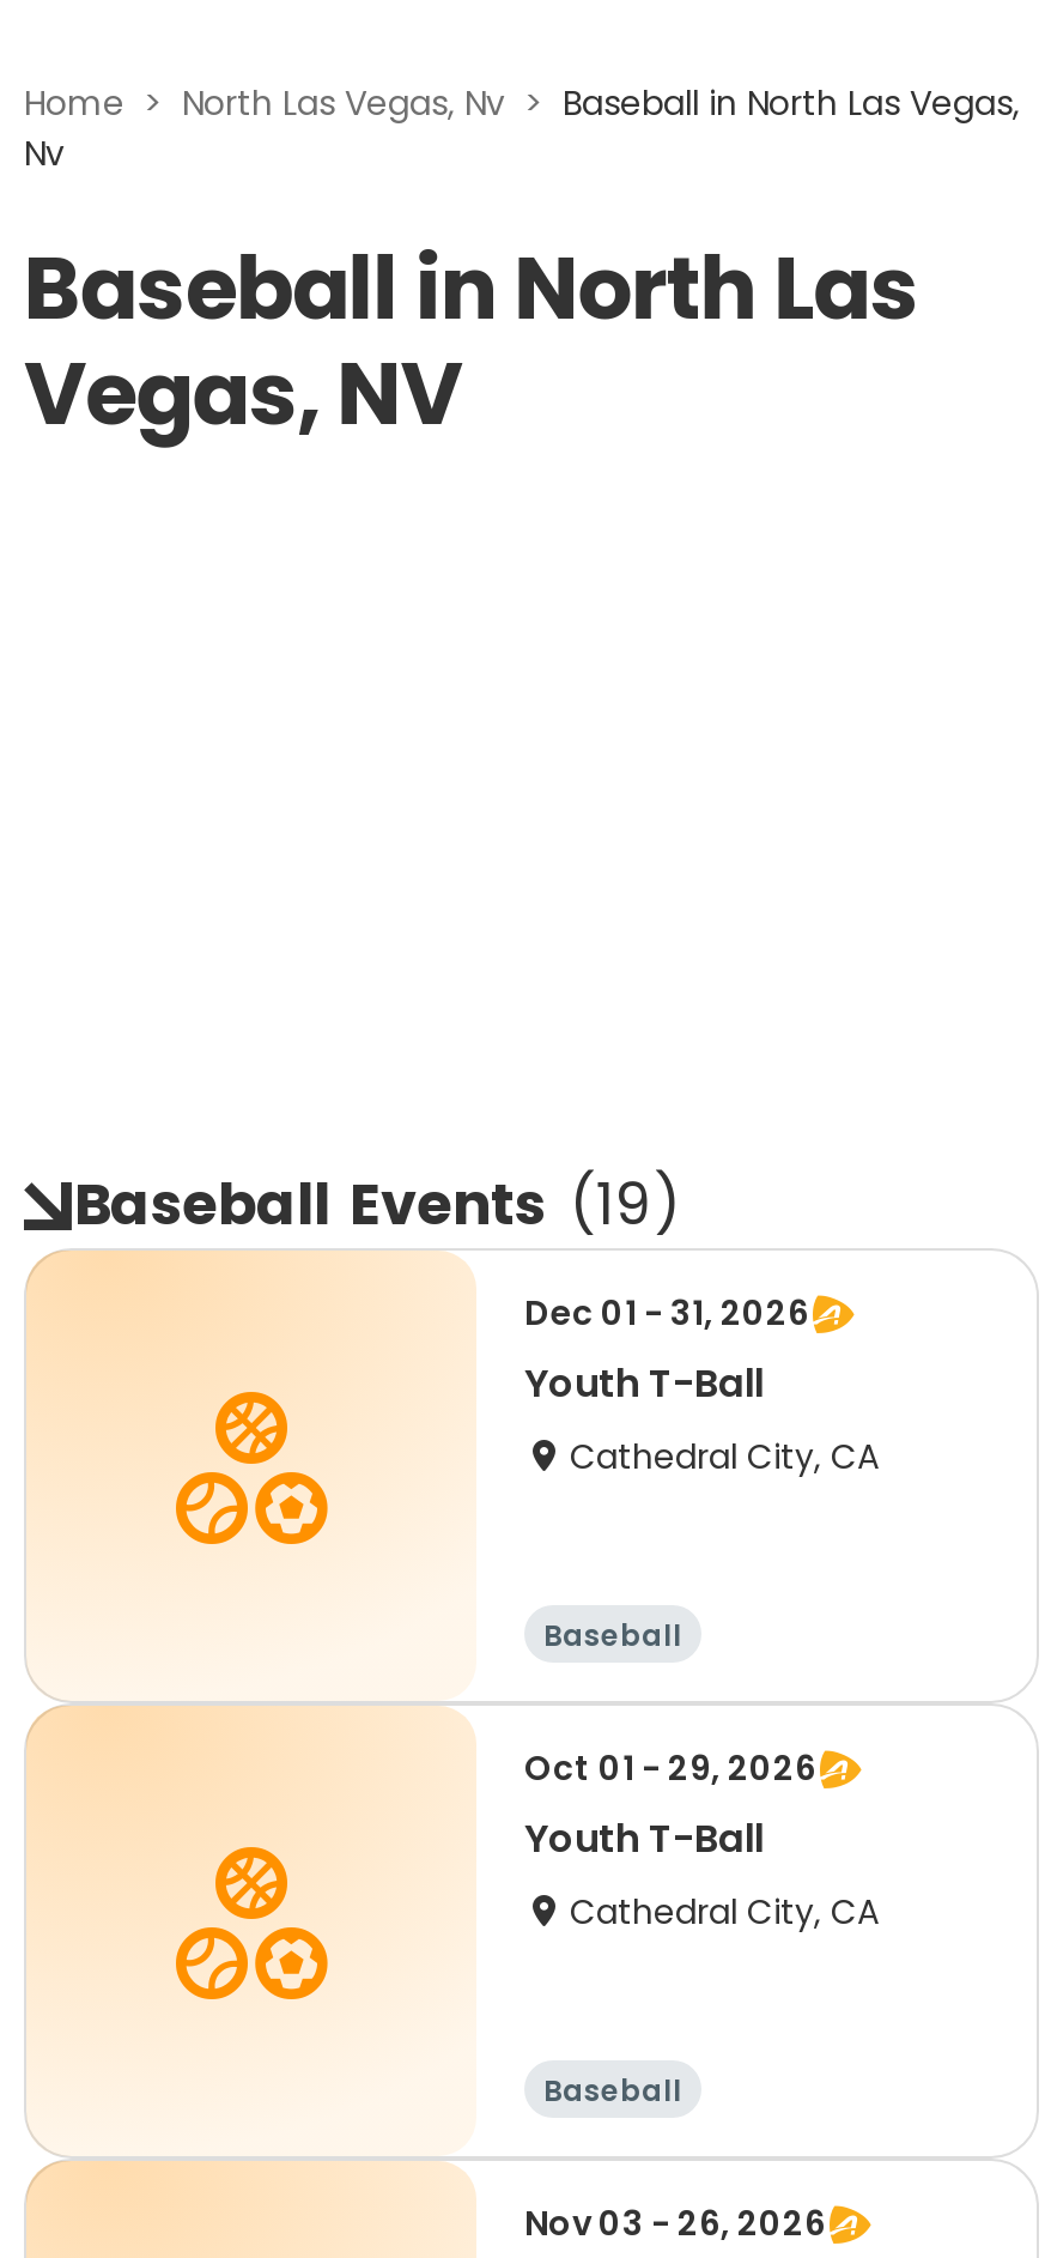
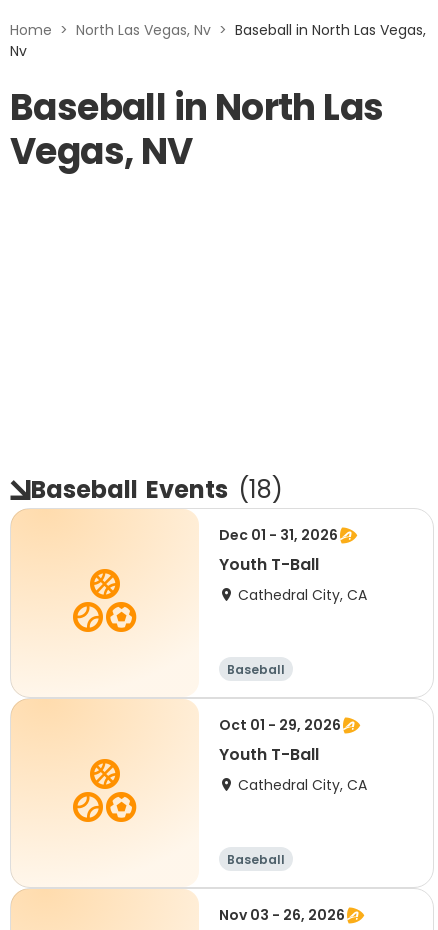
- Baseball Events (19)
+ Baseball Events (18)
